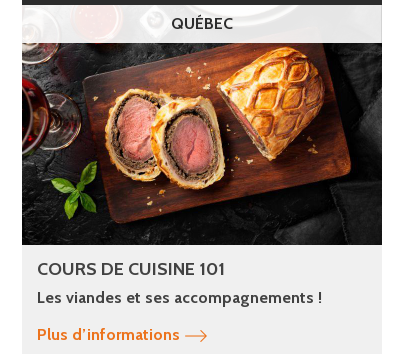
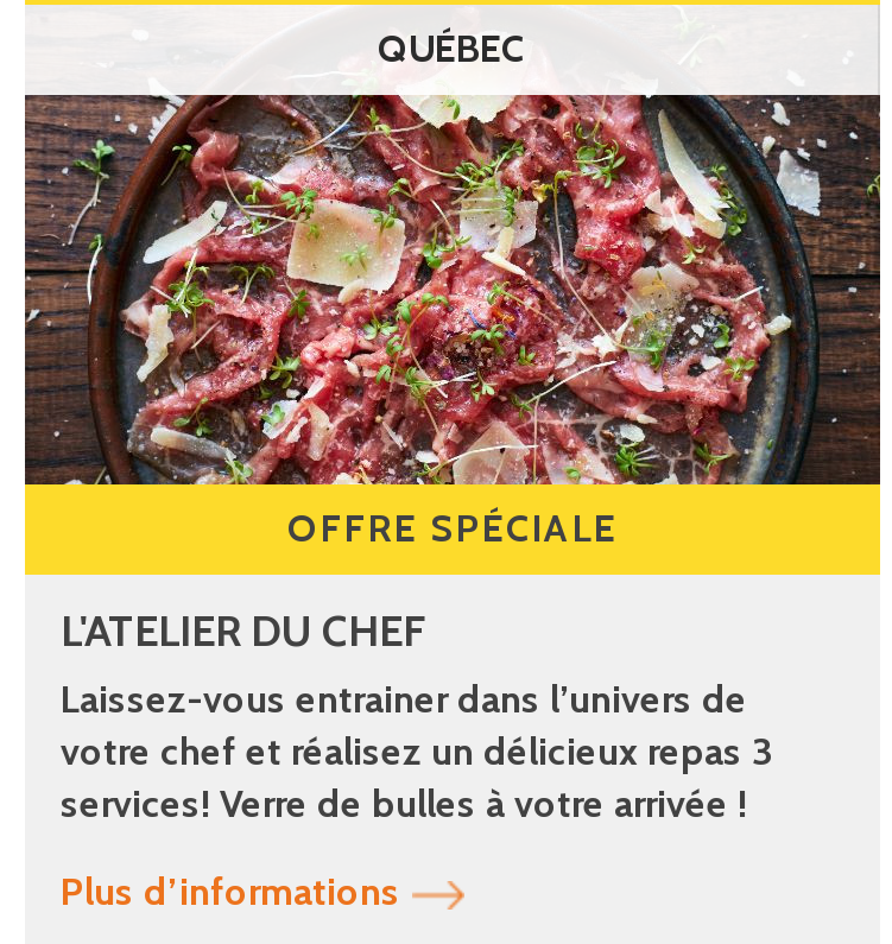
- [image]
- COURS DE CUISINE 101
- Les viandes et ses accompagnements !
+ [image]
+ OFFRE SPÉCIALE
+ L'ATELIER DU CHEF
+ Laissez-vous entrainer dans l’univers de
+ votre chef et réalisez un délicieux repas 3
+ services! Verre de bulles à votre arrivée !
